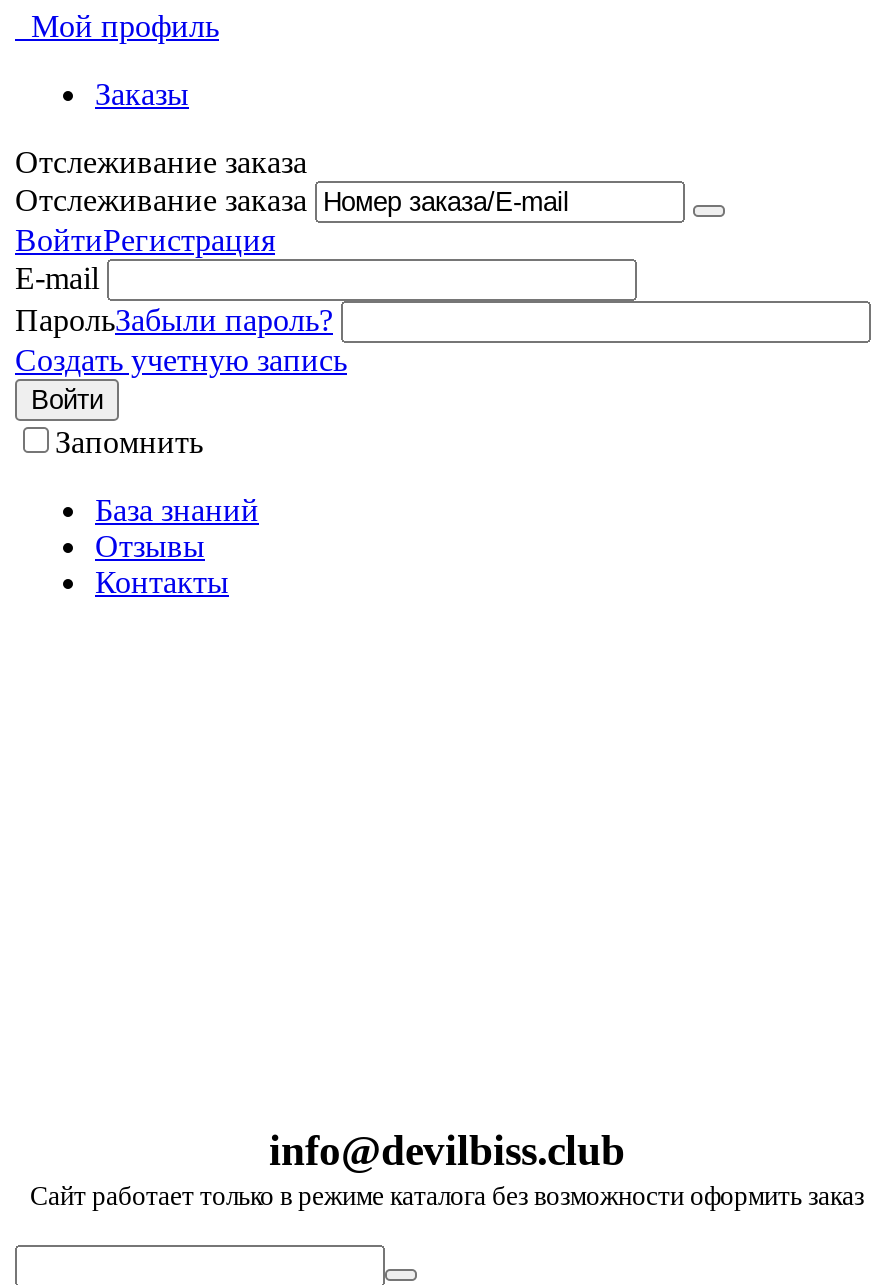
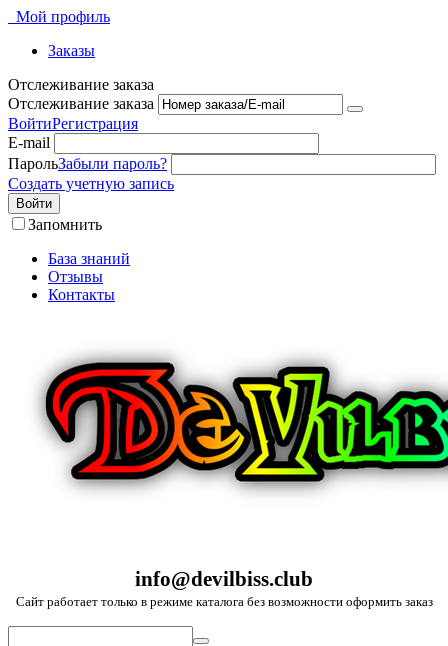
+ [image]
